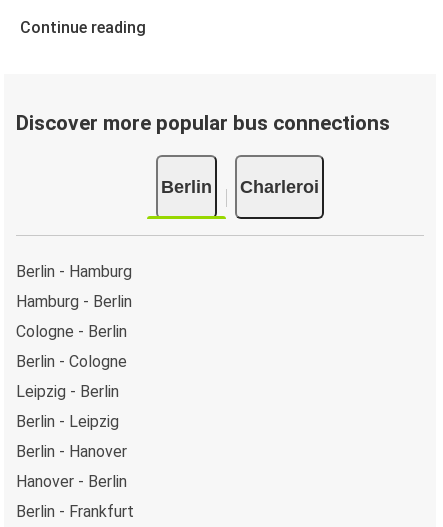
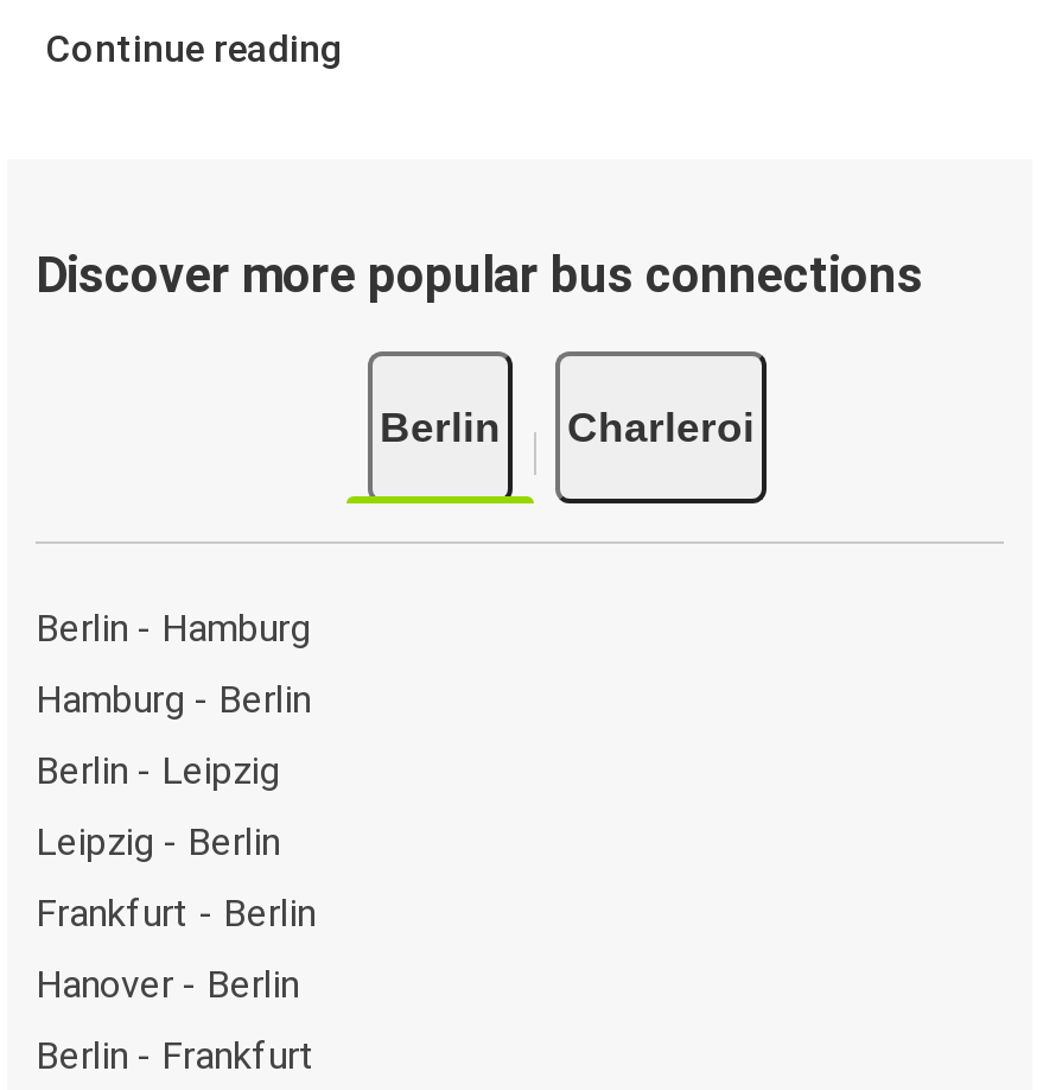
- Cologne - Berlin
- Berlin - Cologne

moved up: Berlin - Leipzig

- Berlin - Hanover
+ Frankfurt - Berlin
